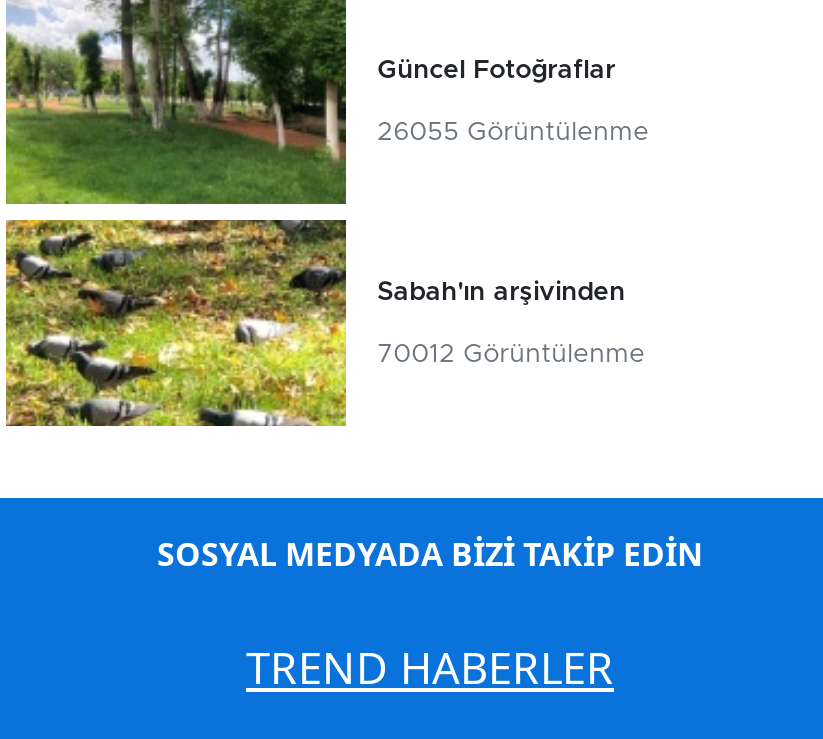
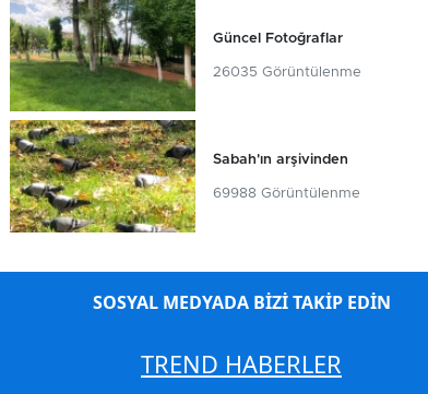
- 26055 Görüntülenme
+ 26035 Görüntülenme

- 70012 Görüntülenme
+ 69988 Görüntülenme
